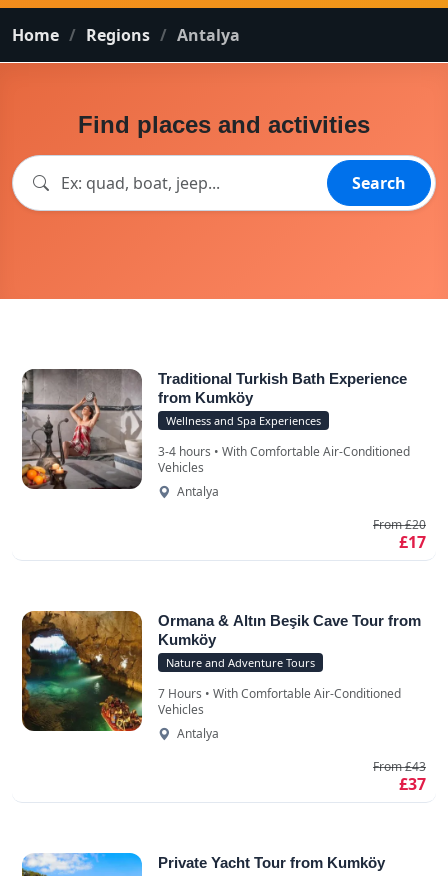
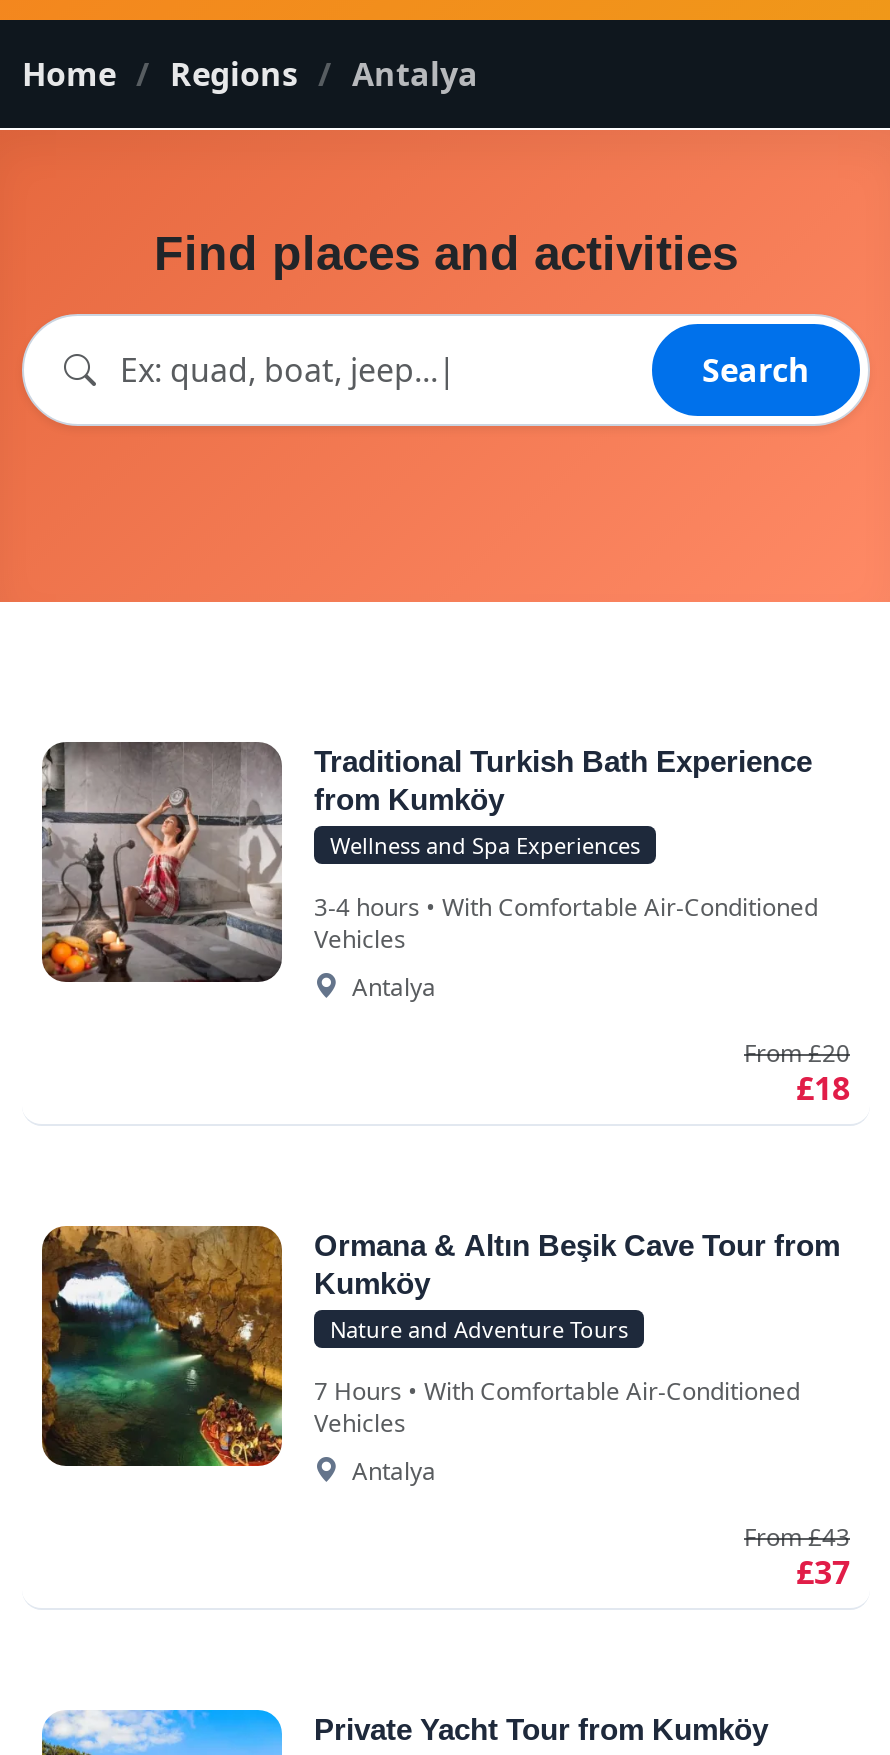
- £17
+ £18
